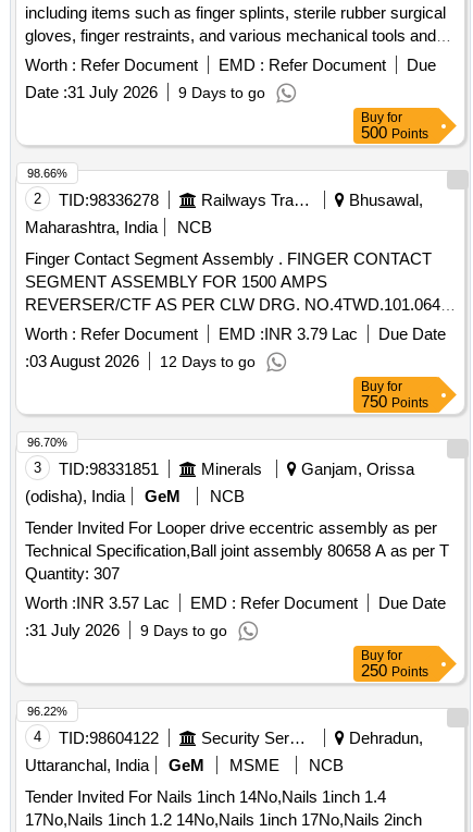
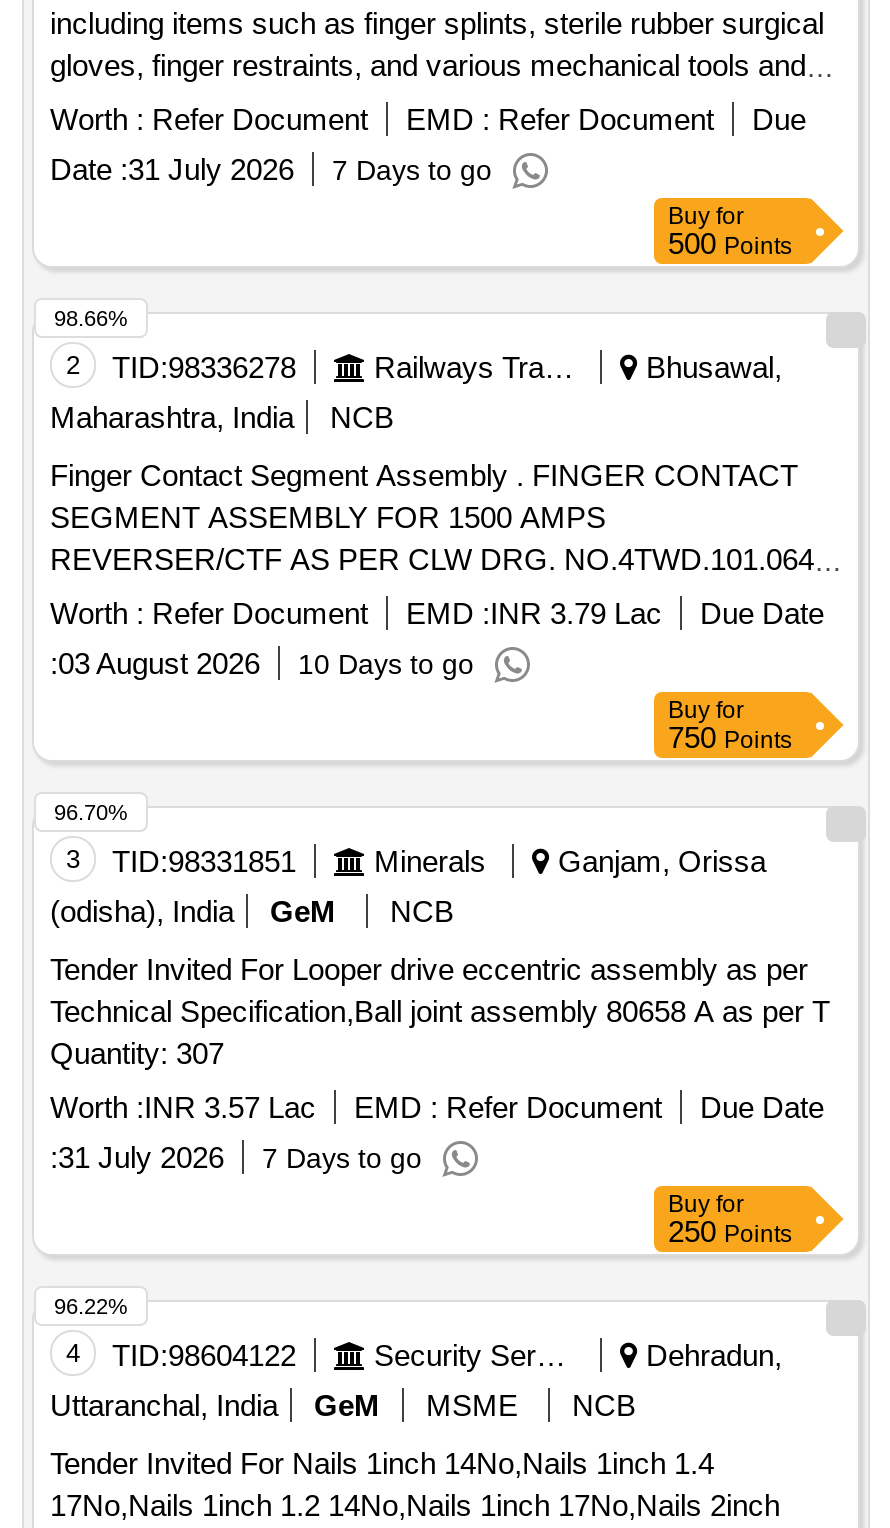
- Date : 31 July 2026 9 Days to go
+ Date : 31 July 2026 7 Days to go

- :03 August 2026 12 Days to go
+ :03 August 2026 10 Days to go

- :31 July 2026 9 Days to go
+ :31 July 2026 7 Days to go
